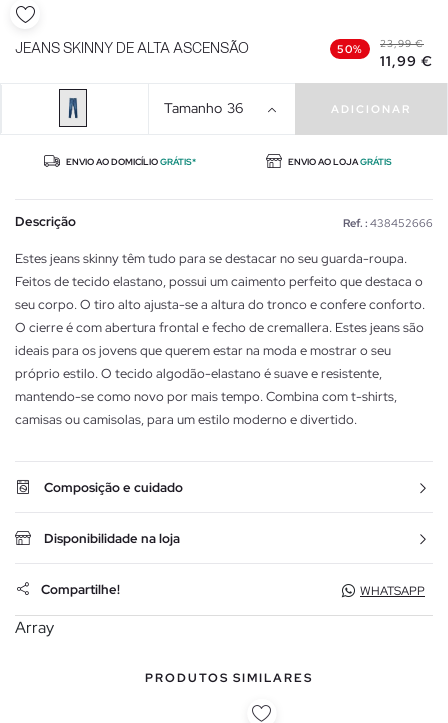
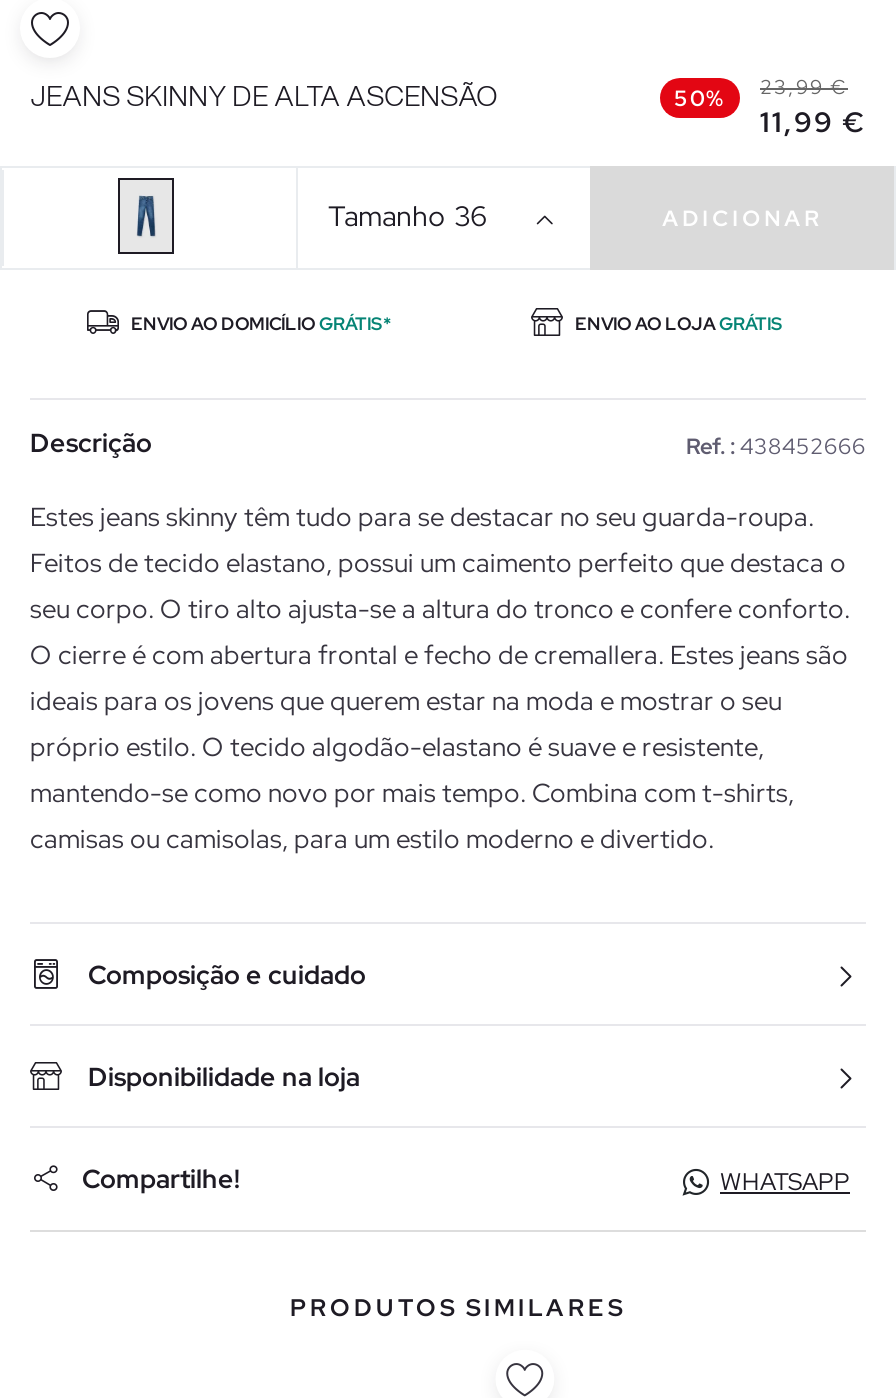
- Array
